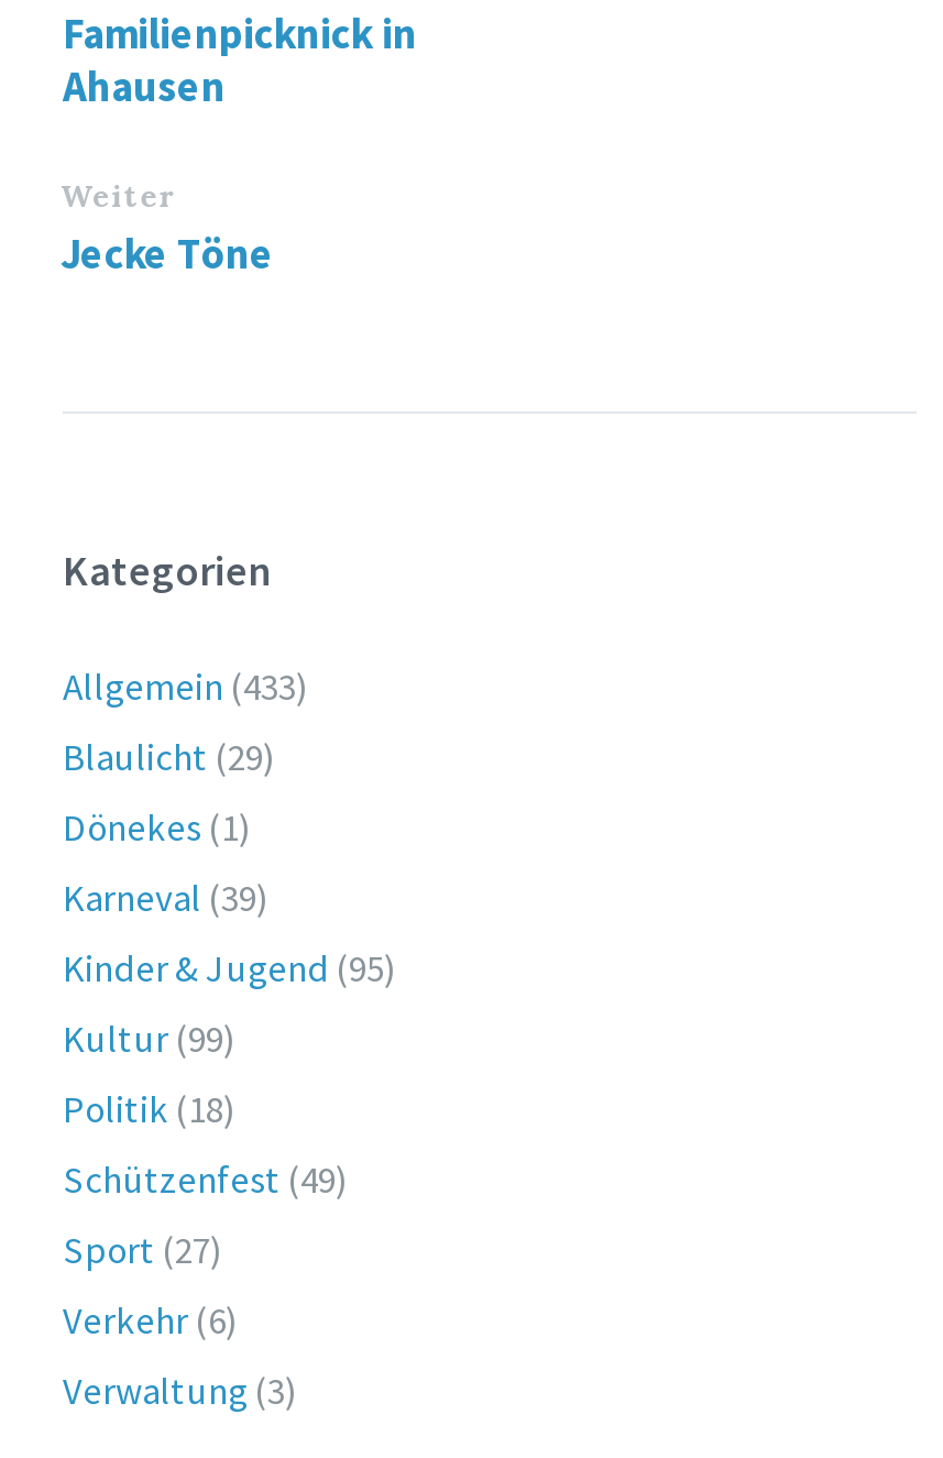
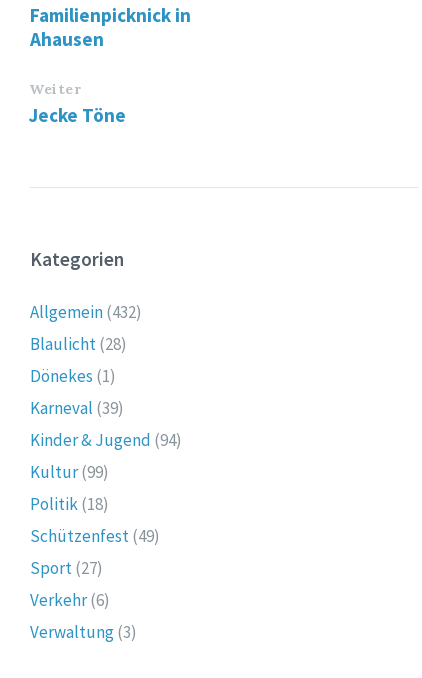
- Allgemein (433)
+ Allgemein (432)

- Blaulicht (29)
+ Blaulicht (28)

- Kinder & Jugend (95)
+ Kinder & Jugend (94)
